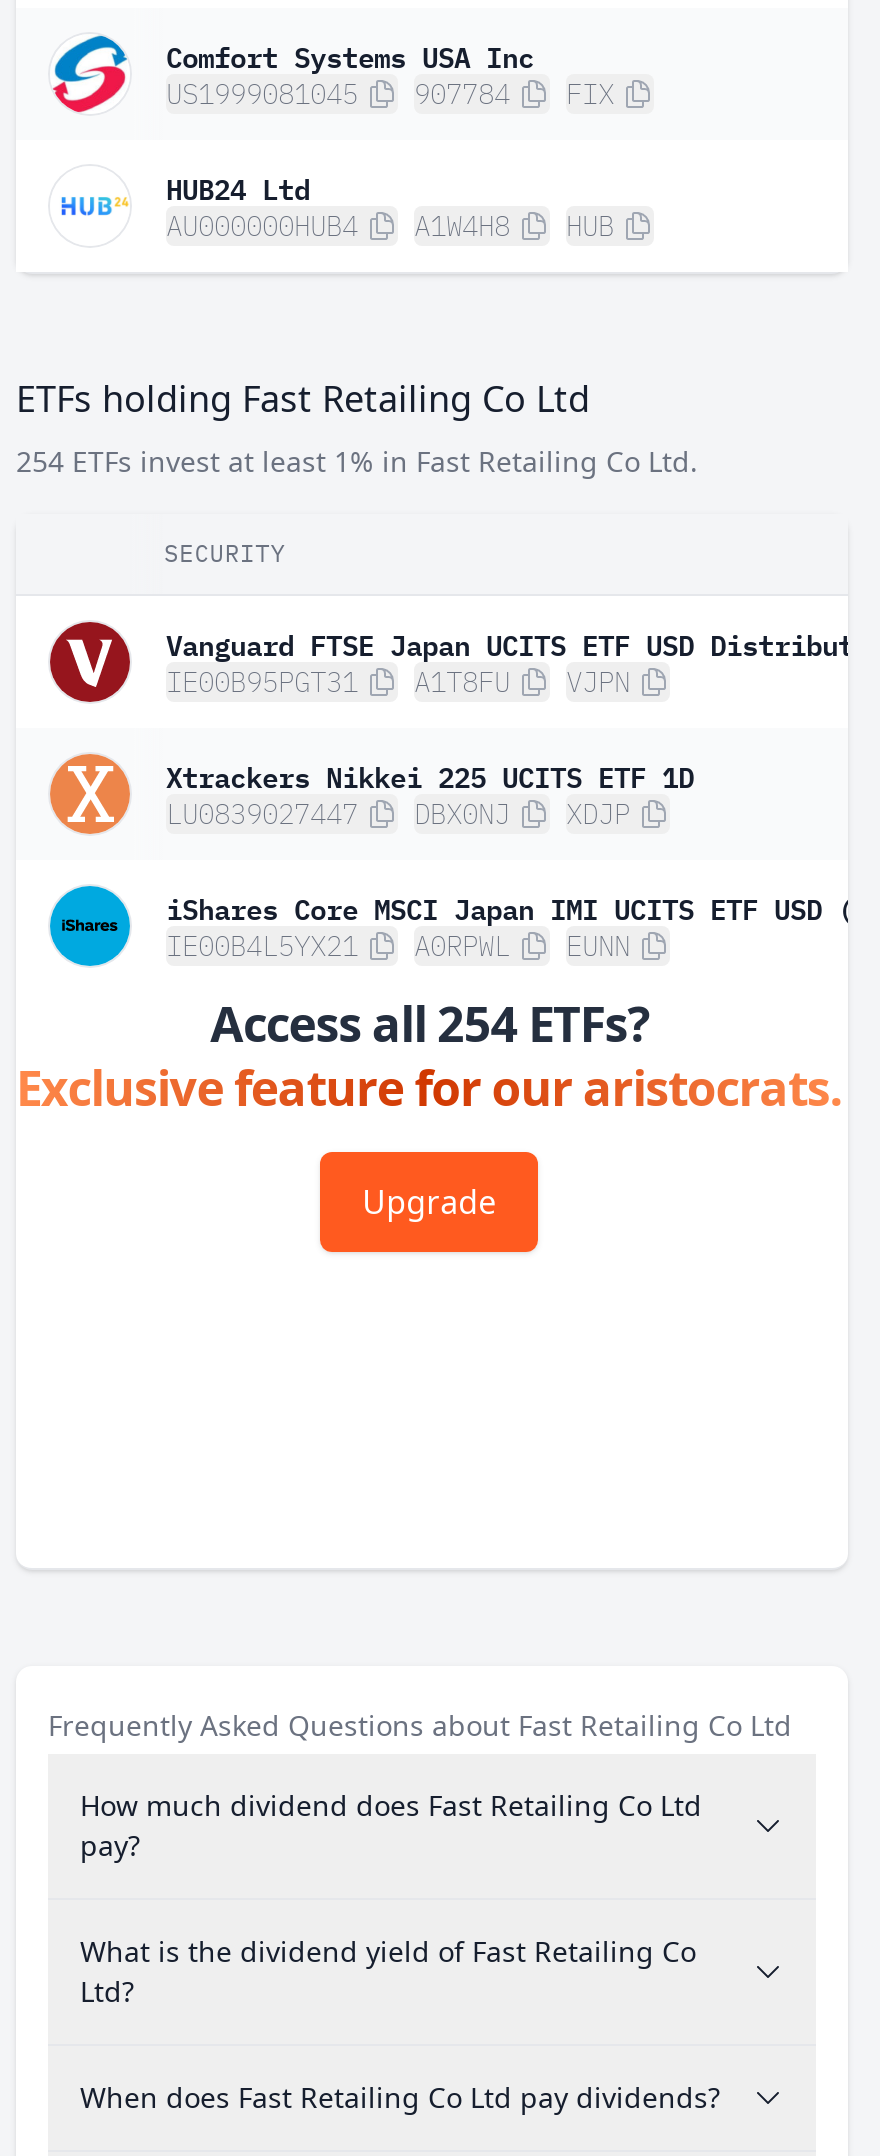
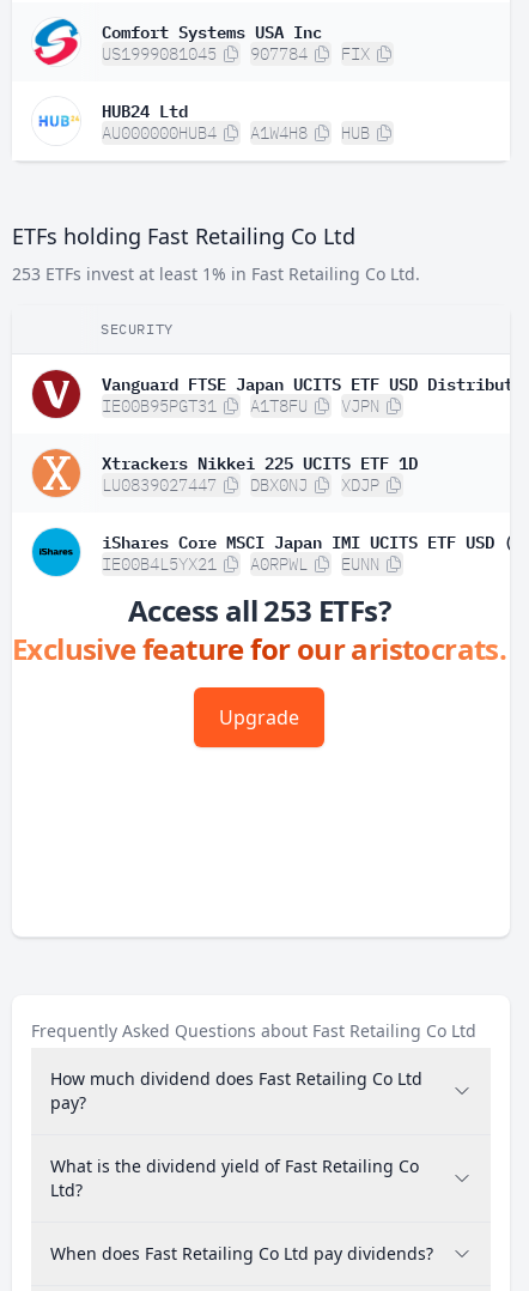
- 254 ETFs invest at least 1% in Fast Retailing Co Ltd.
+ 253 ETFs invest at least 1% in Fast Retailing Co Ltd.

- Access all 254 ETFs?
+ Access all 253 ETFs?
